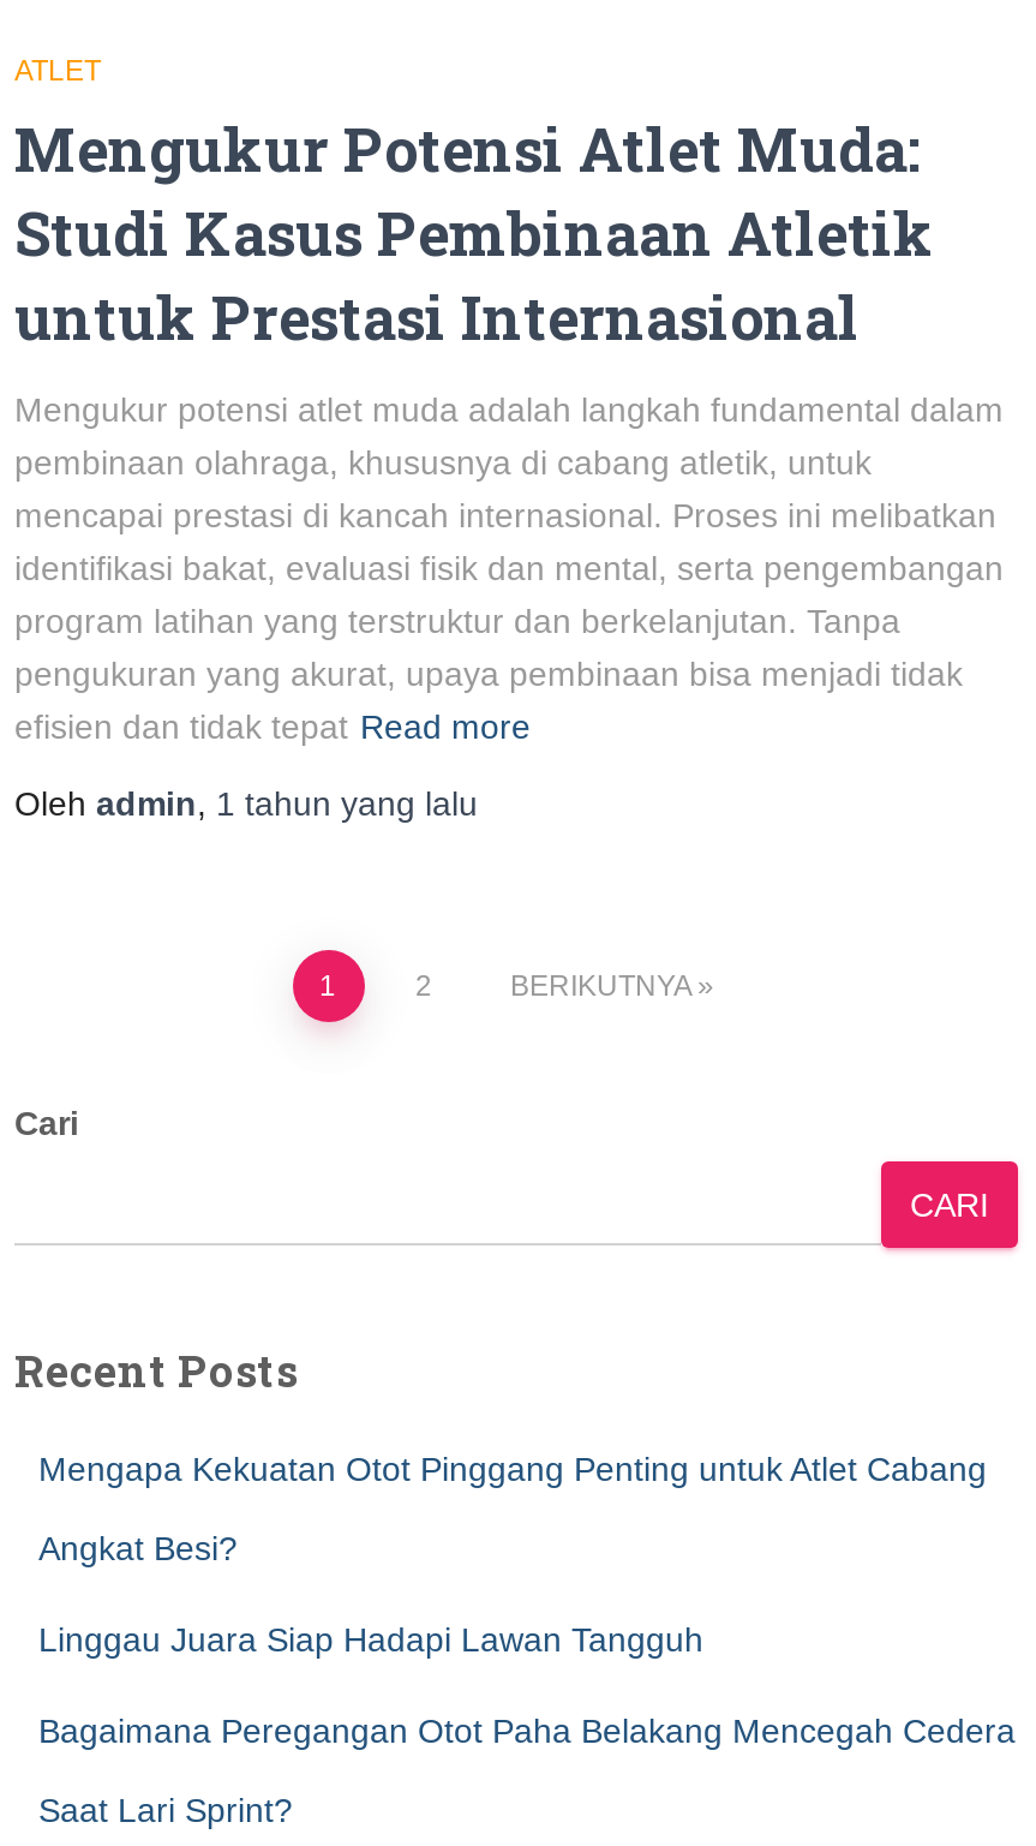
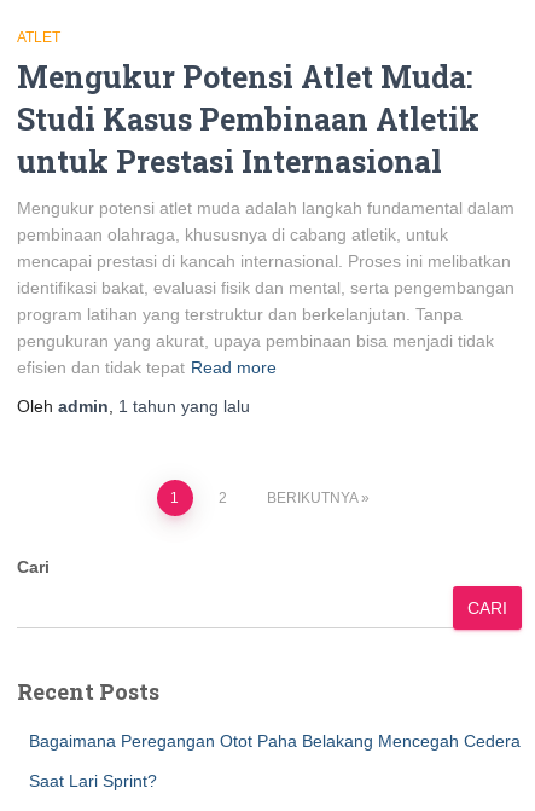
- Mengapa Kekuatan Otot Pinggang Penting untuk Atlet Cabang
- Angkat Besi?
- Linggau Juara Siap Hadapi Lawan Tangguh
